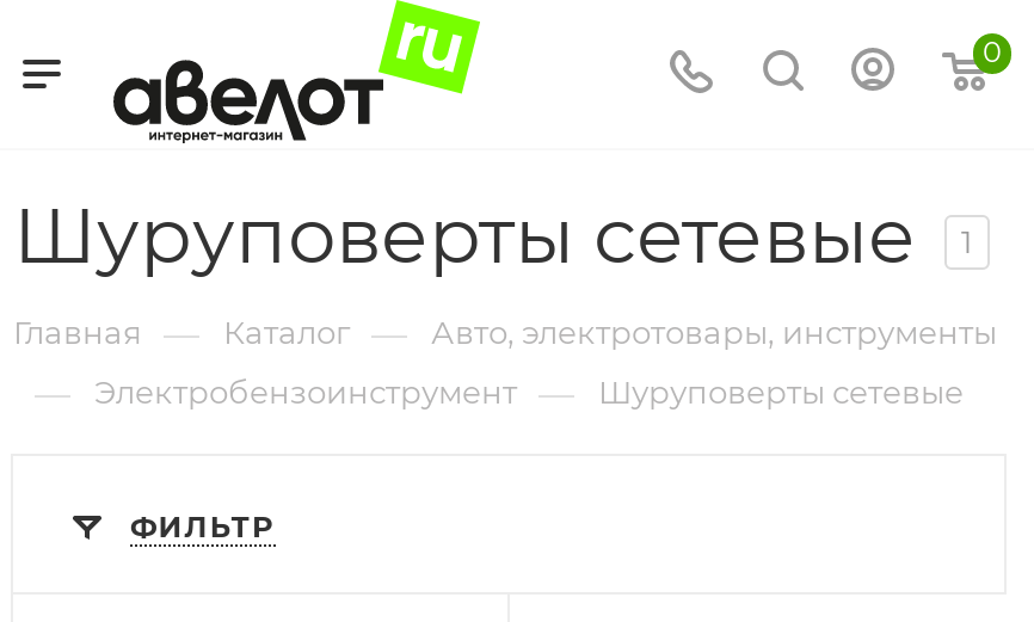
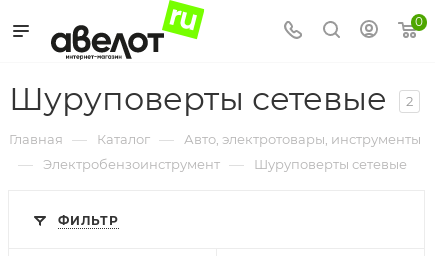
- Шуруповерты сетевые 1
+ Шуруповерты сетевые 2
